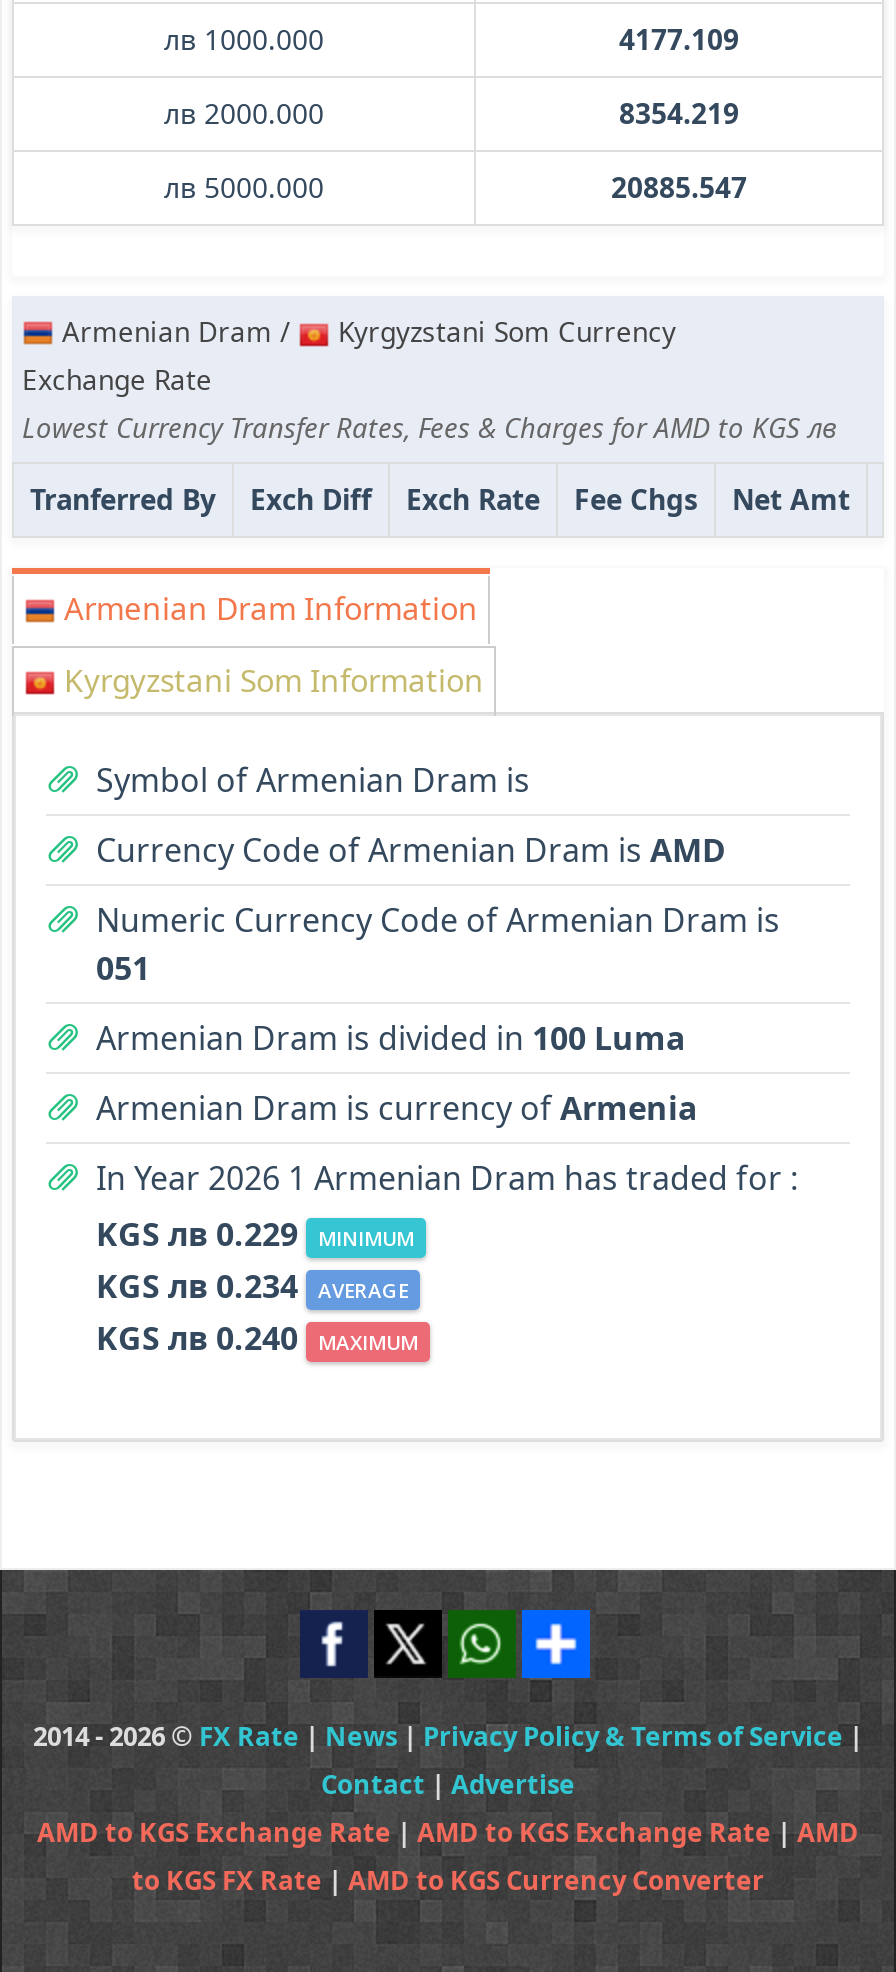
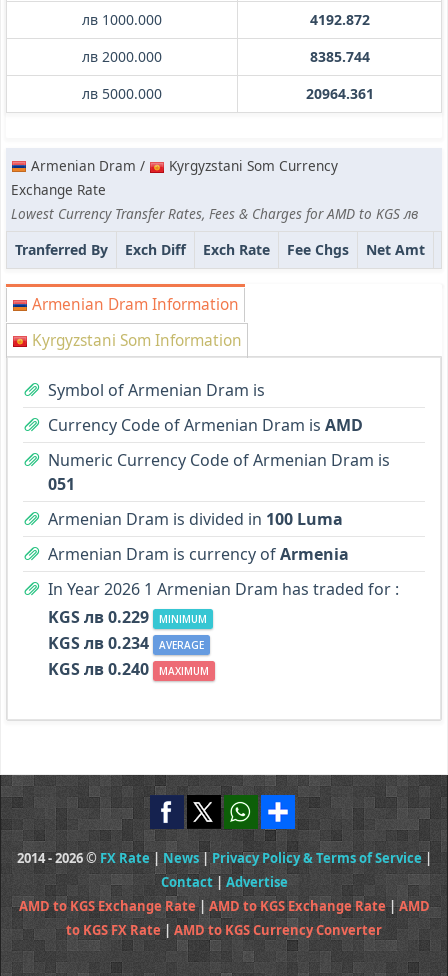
- 4177.109
+ 4192.872

- 8354.219
+ 8385.744

- 20885.547
+ 20964.361
